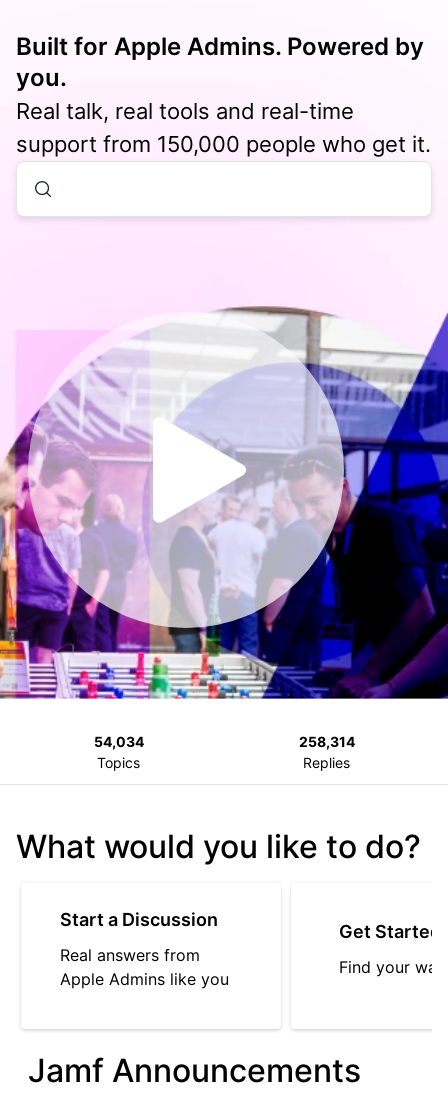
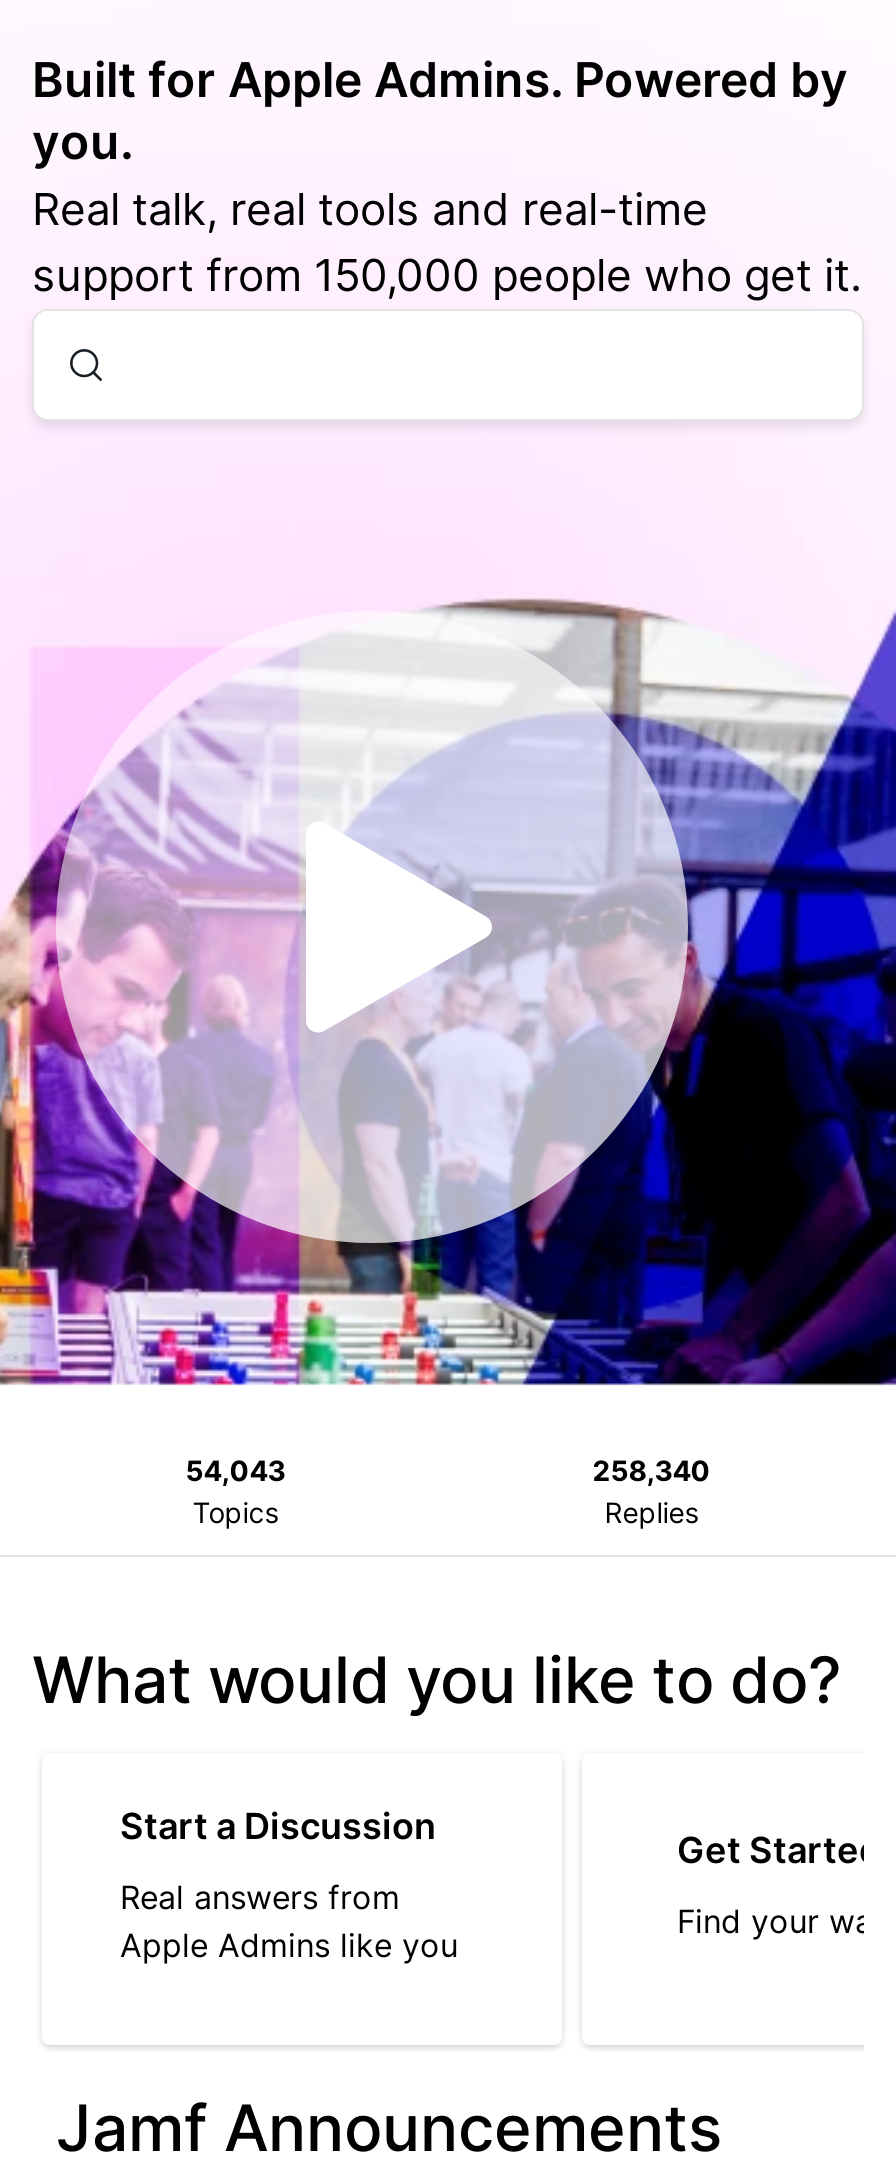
- 54,034
+ 54,043

- 258,314
+ 258,340
